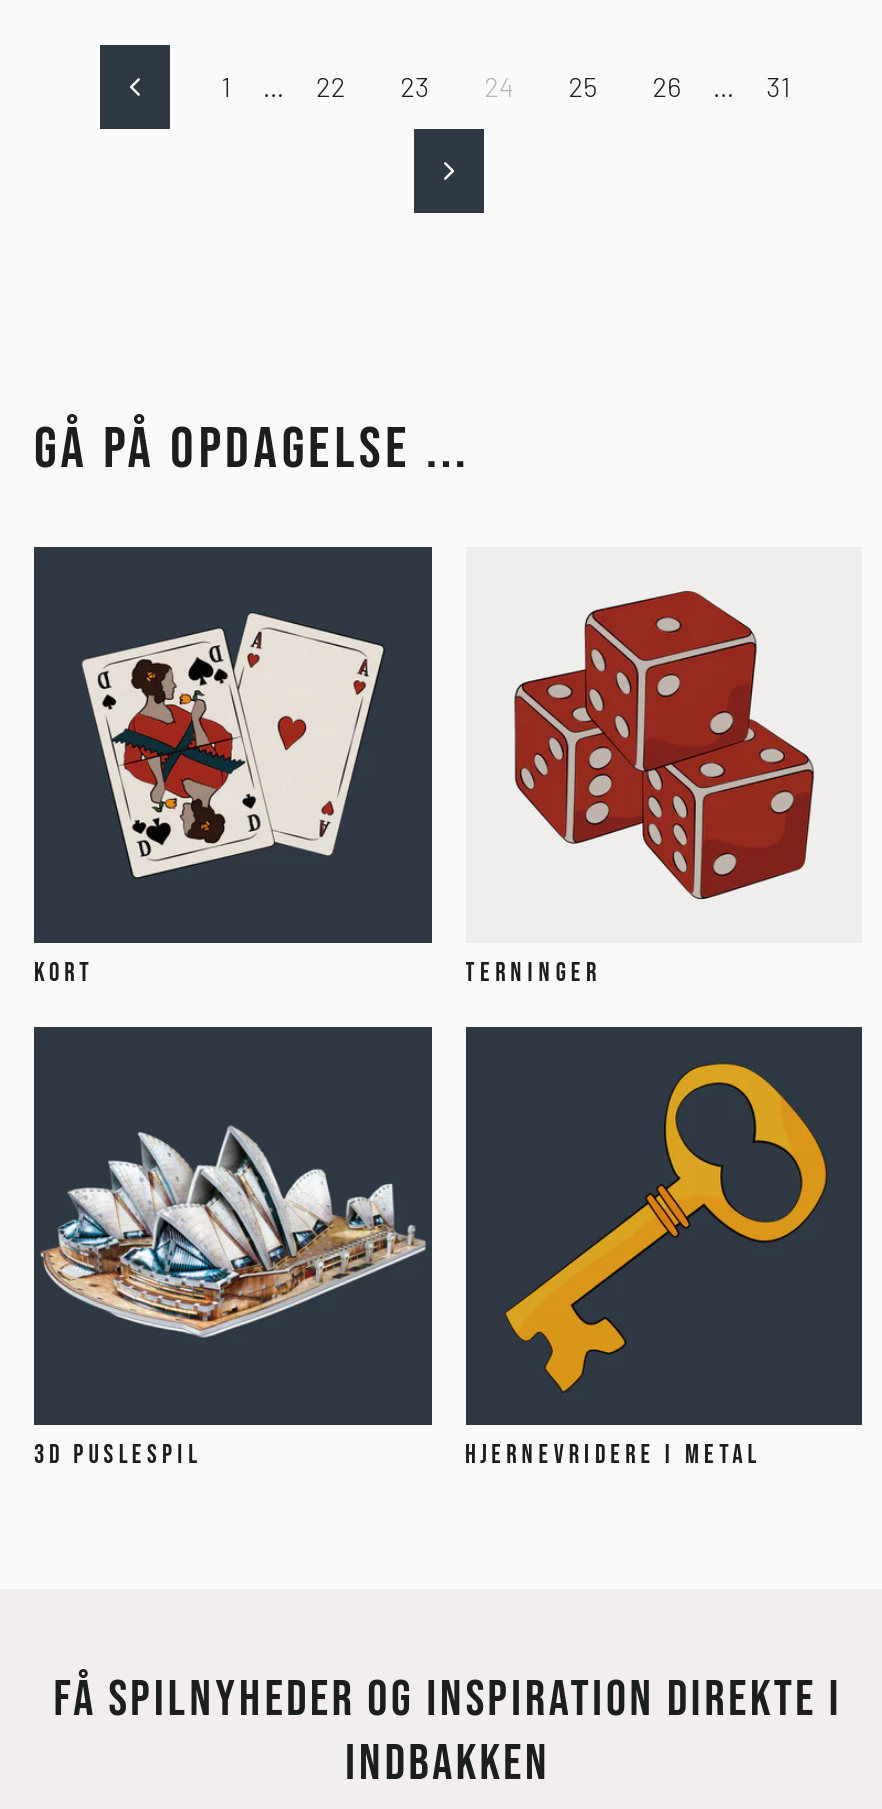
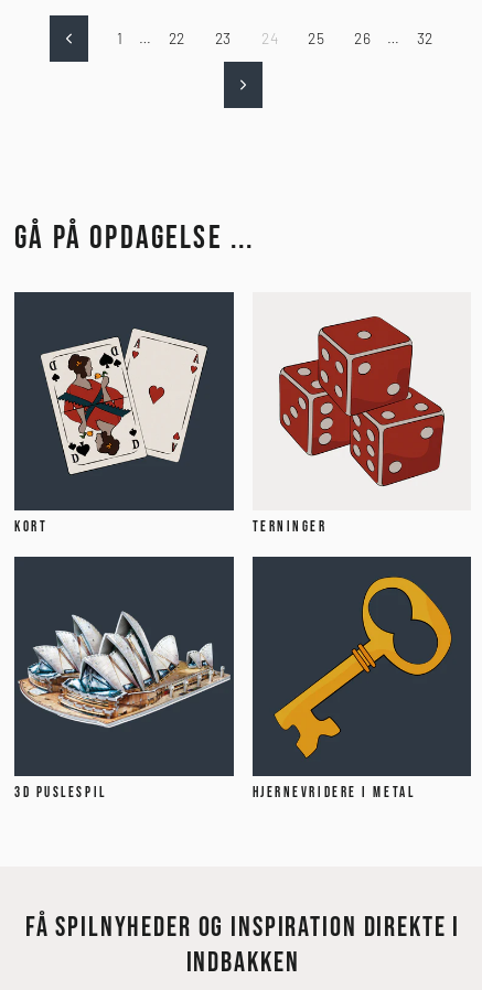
- 31
+ 32
